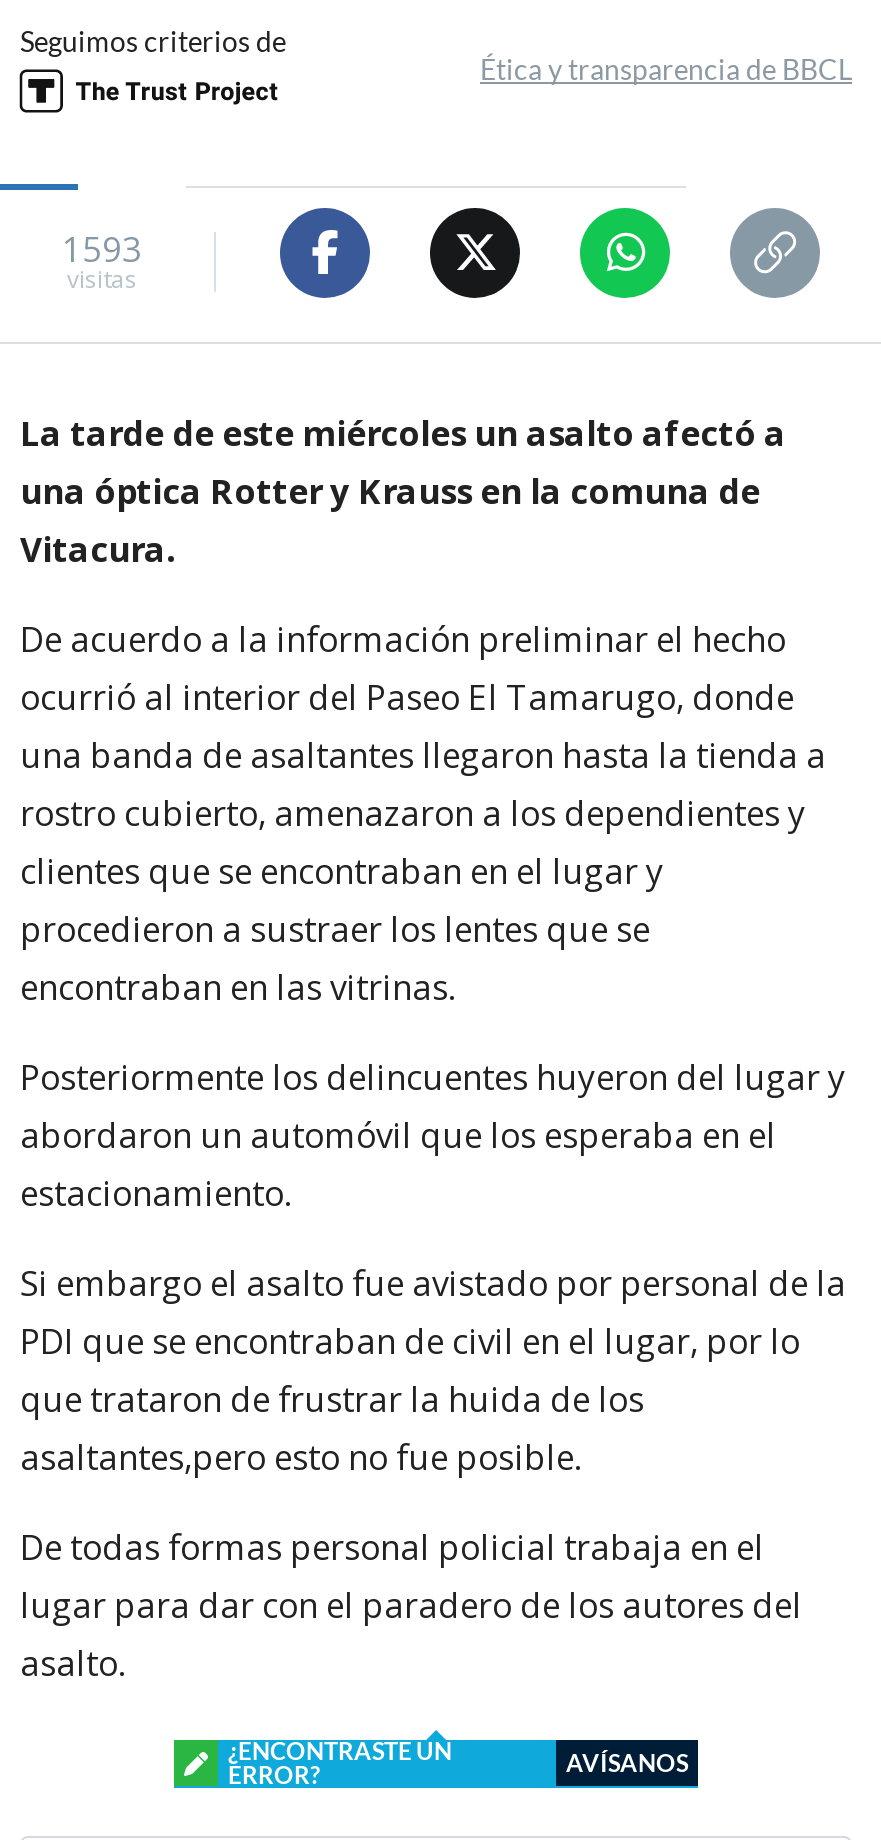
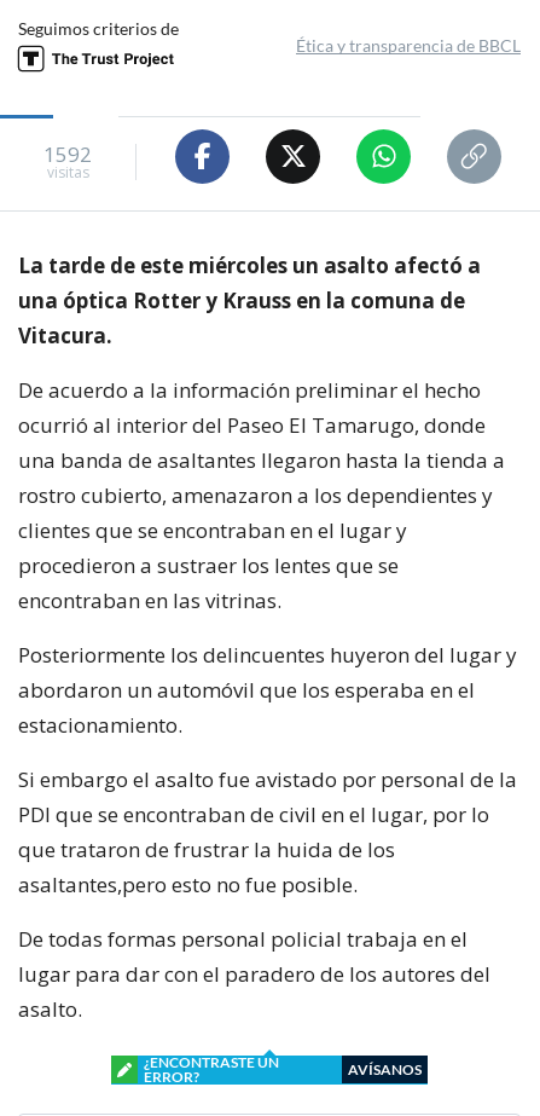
- 1593
+ 1592
